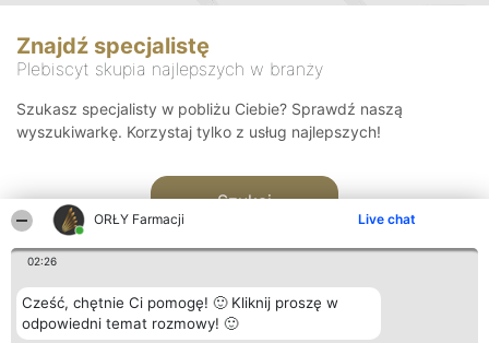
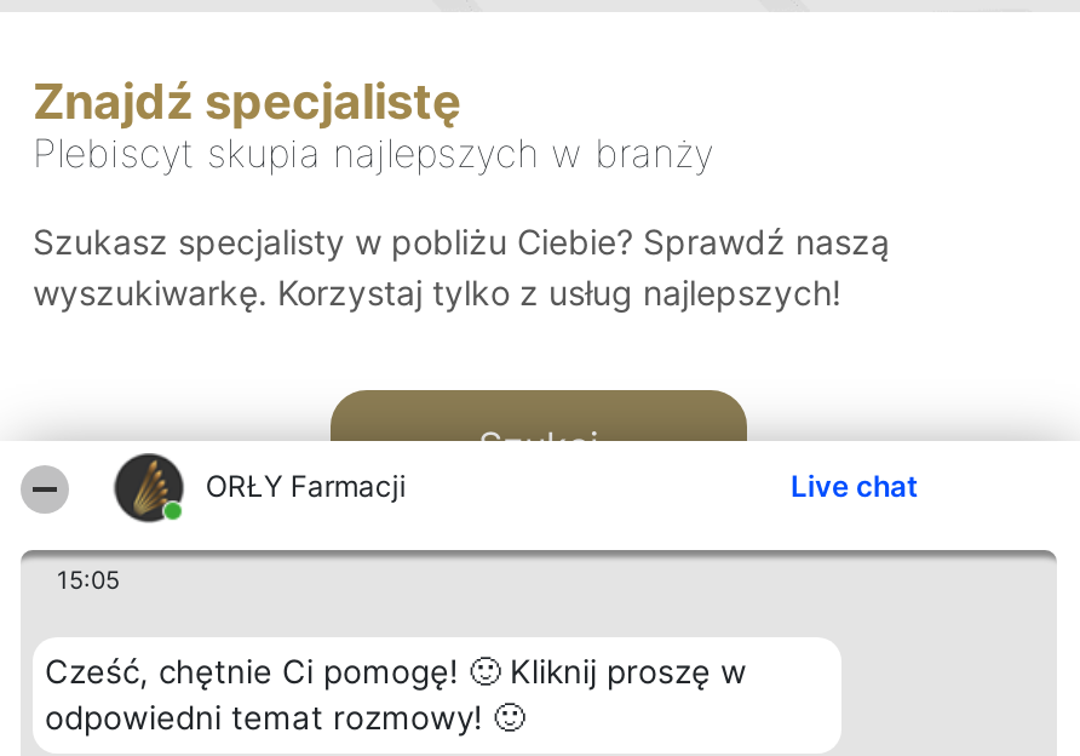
- 02:26
+ 15:05
